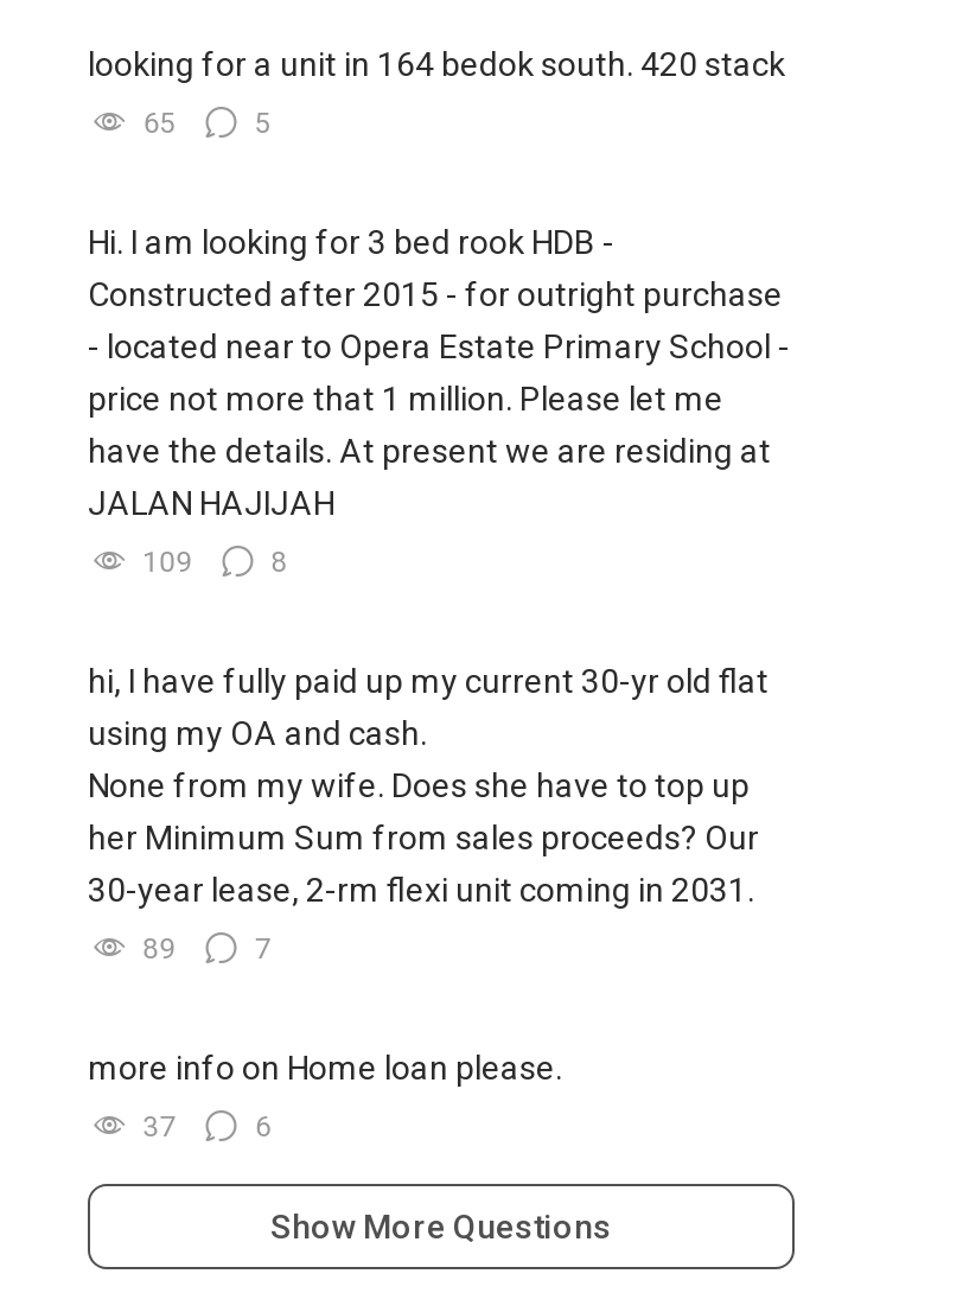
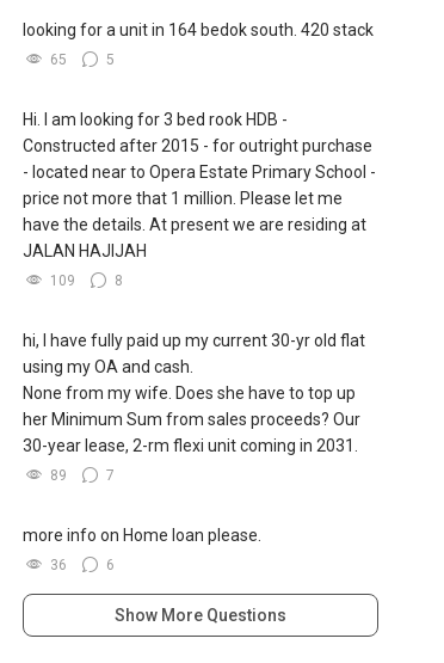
- 37
+ 36
